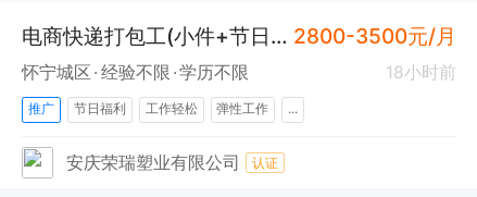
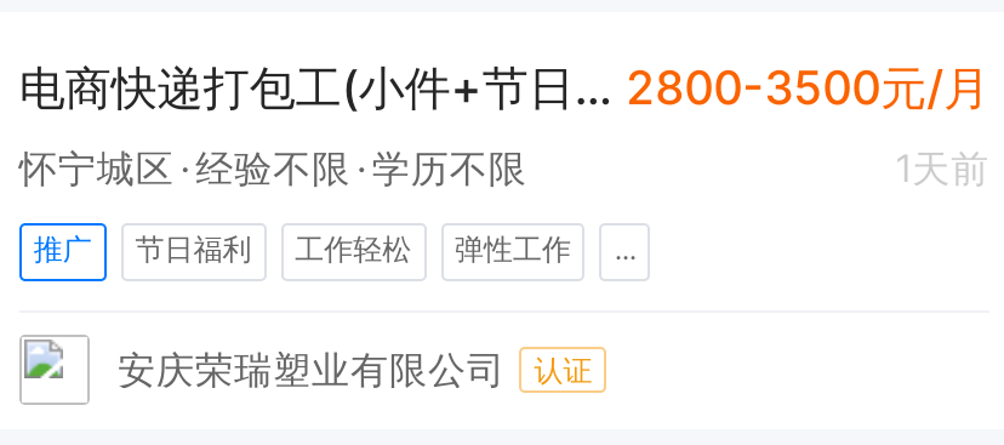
- 18小时前
+ 1天前
